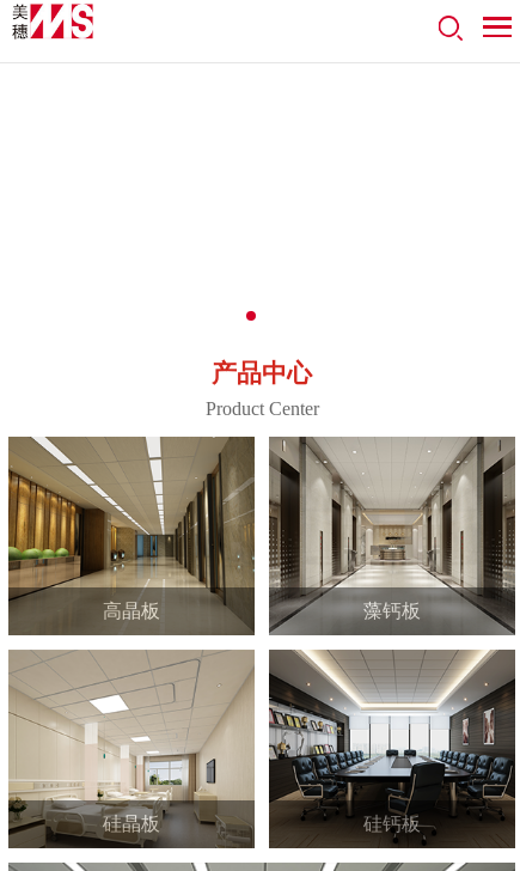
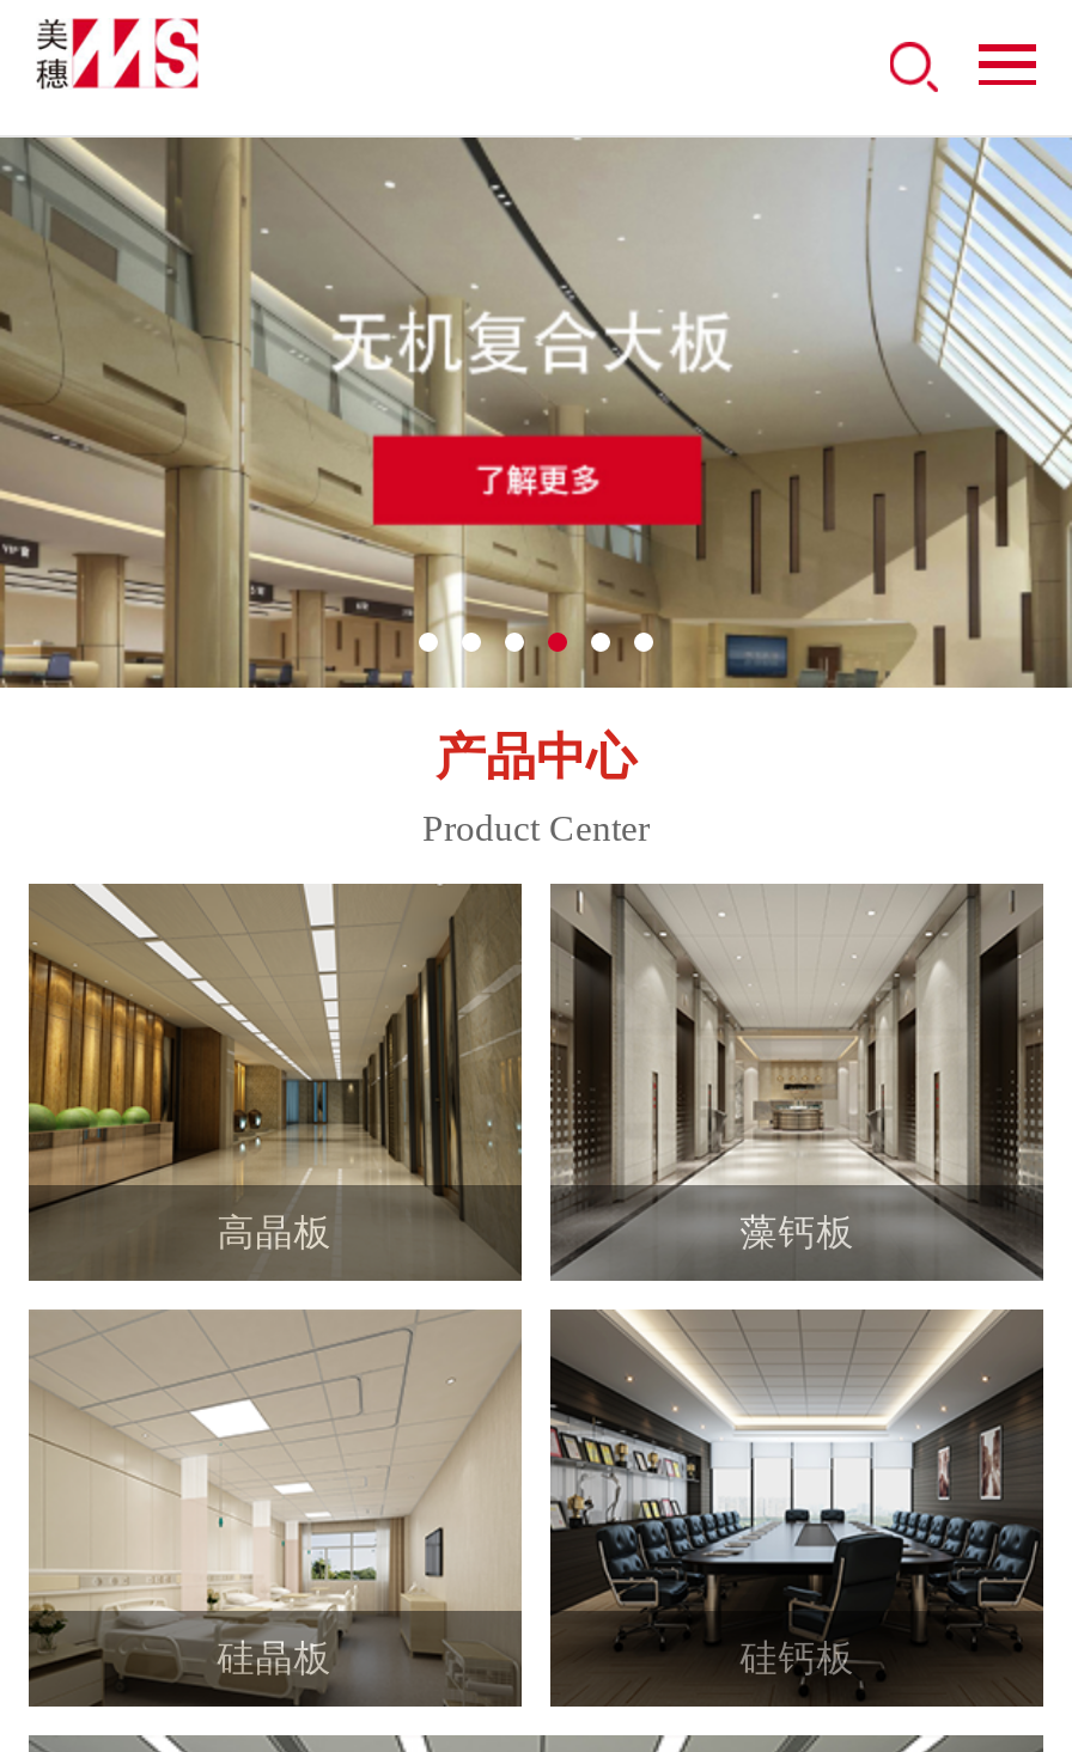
+ [image]
